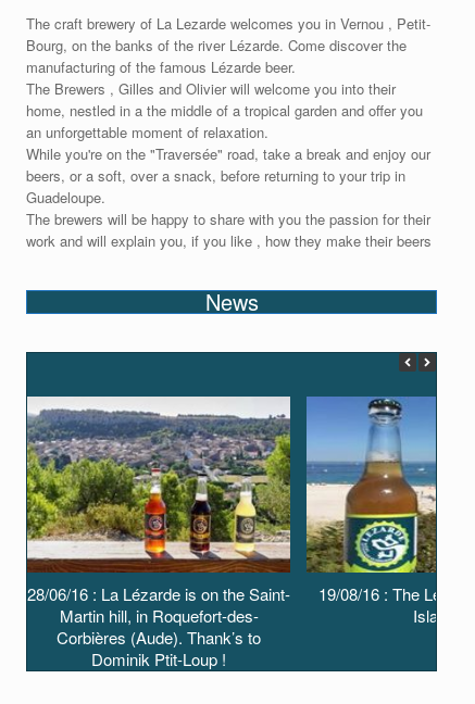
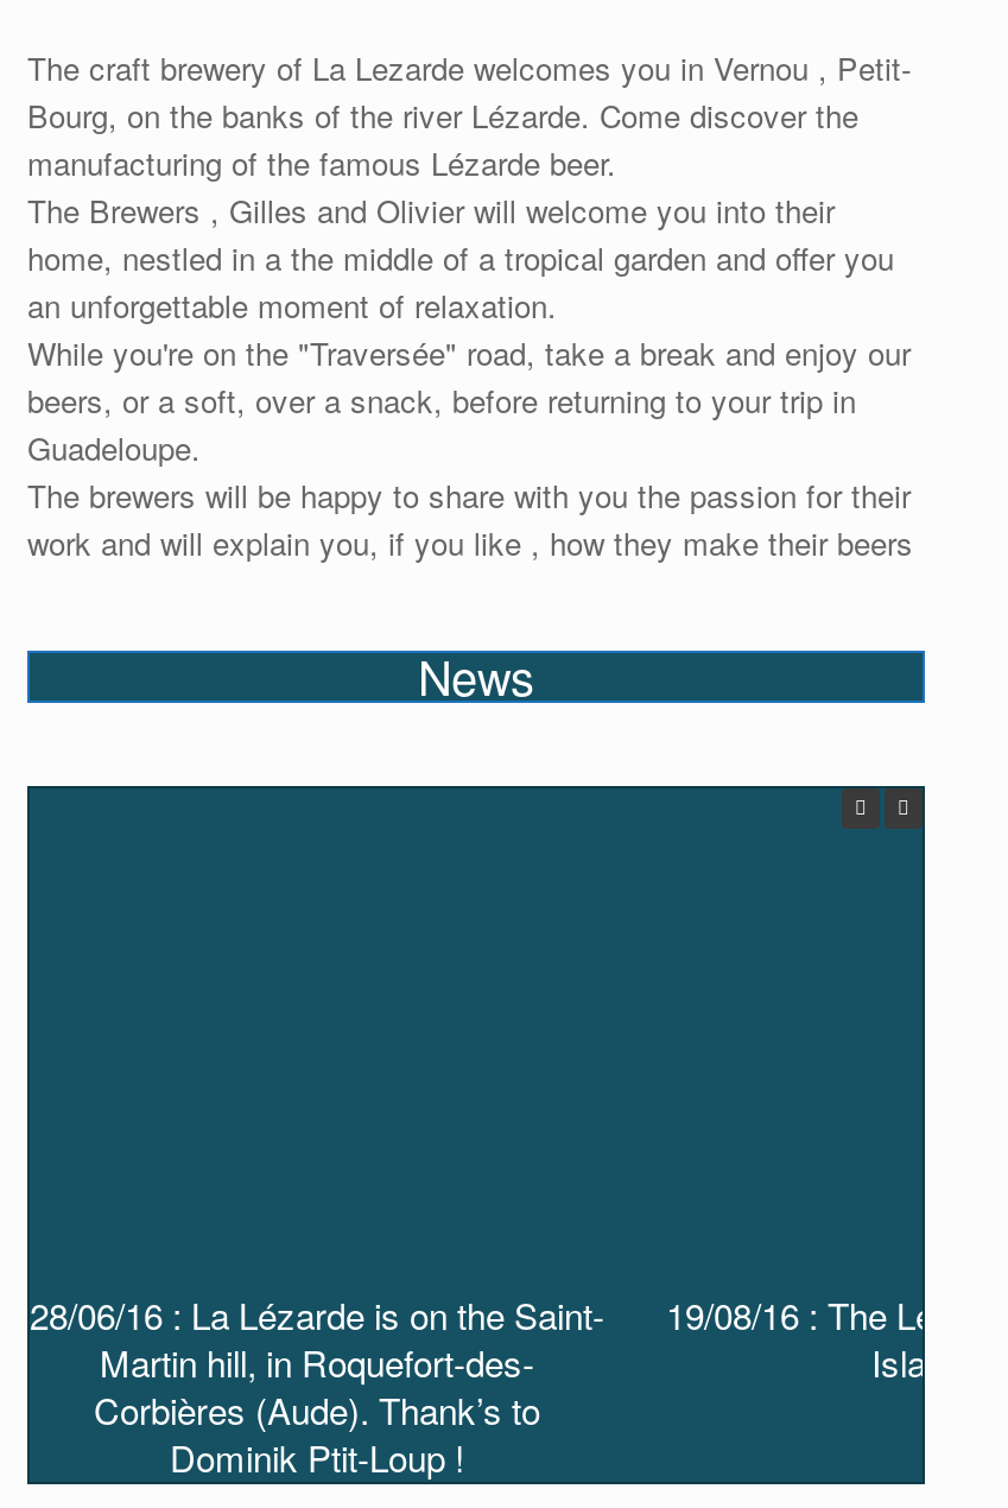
- [image]

- [image]
